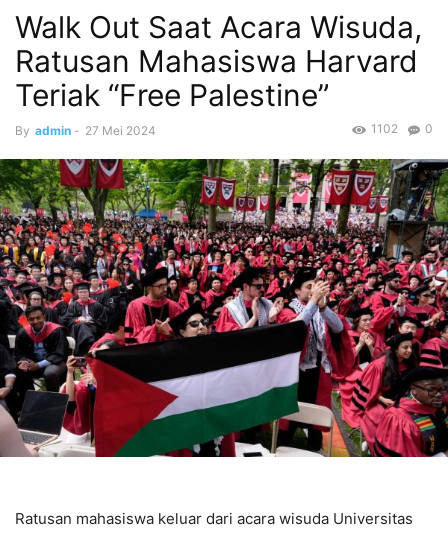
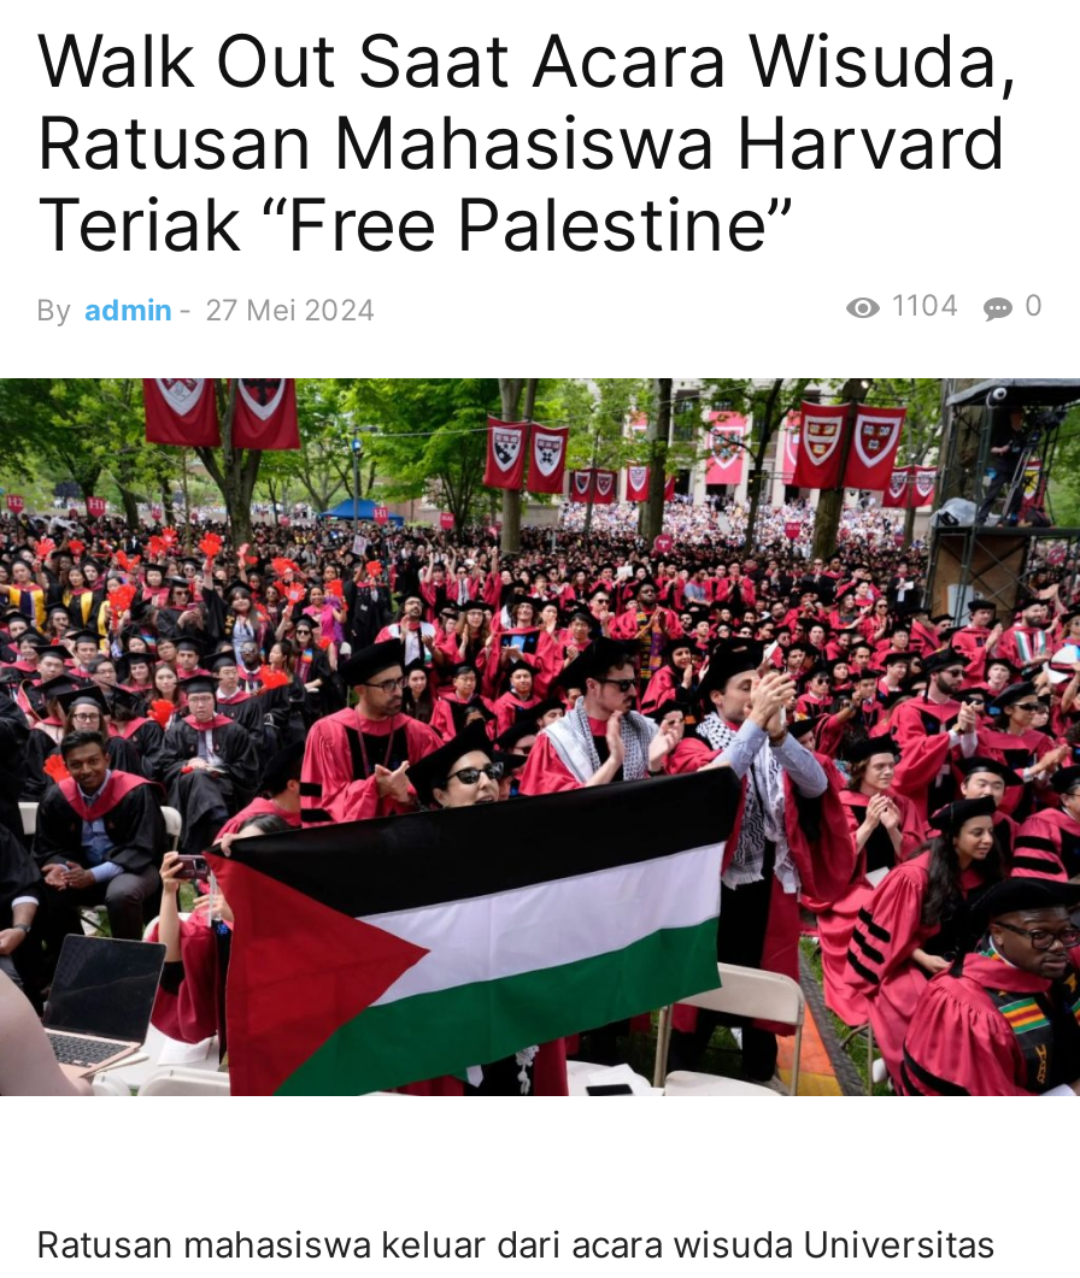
- 1102 0
+ 1104 0
